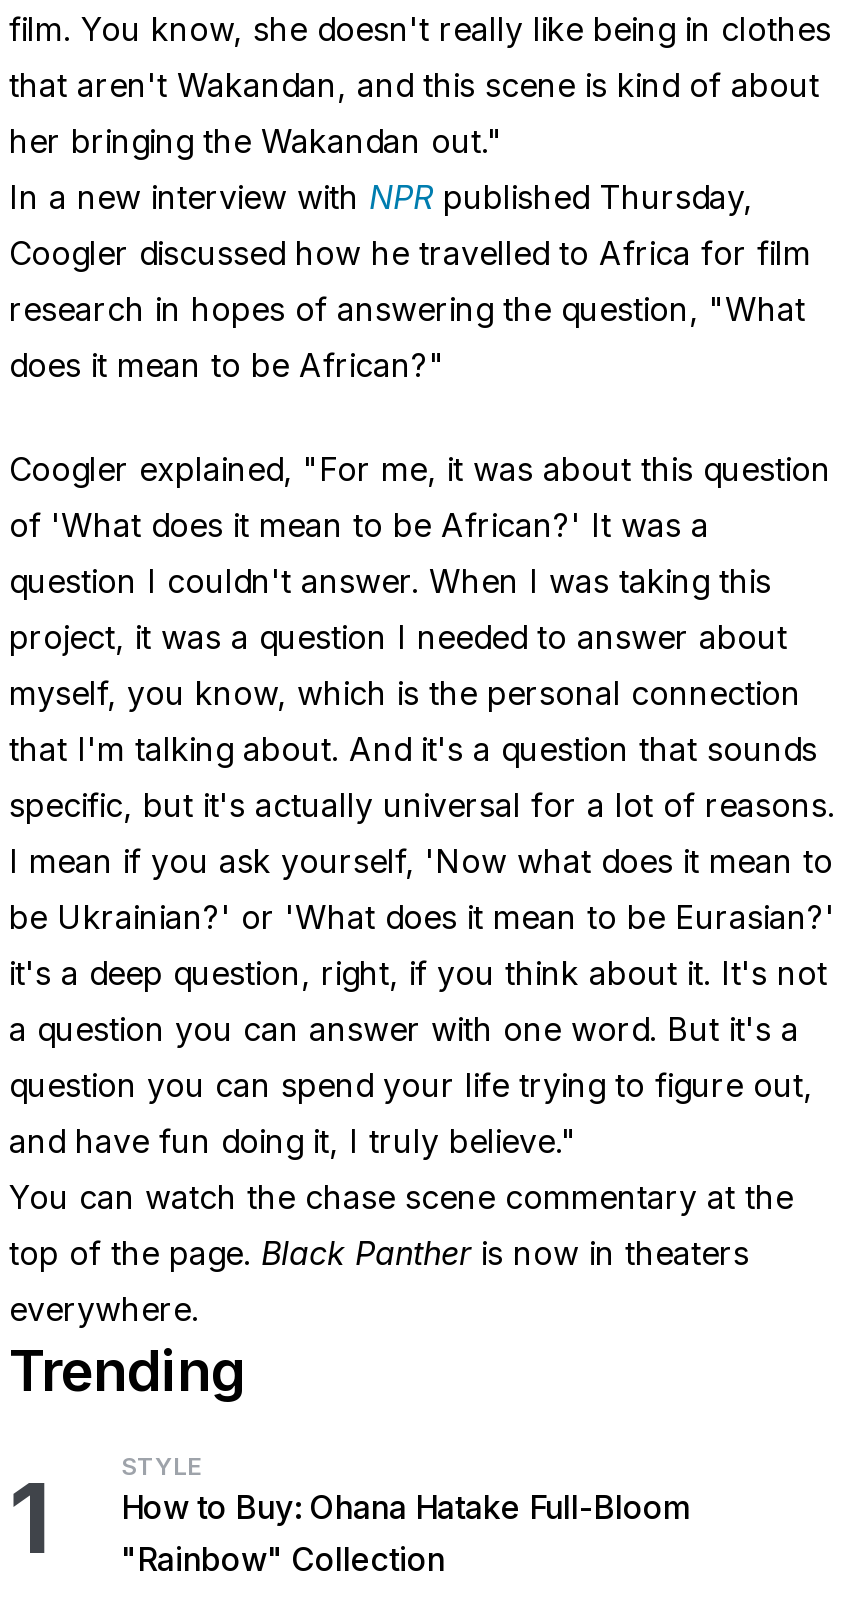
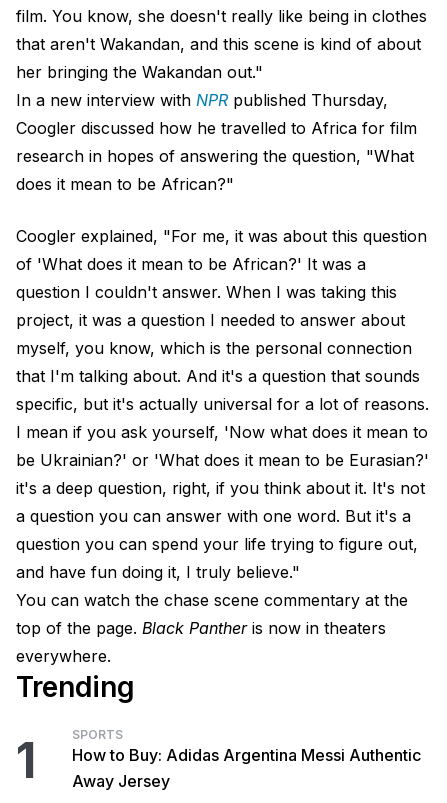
- STYLE
- How to Buy: Ohana Hatake Full-Bloom
- "Rainbow" Collection
+ SPORTS
+ How to Buy: Adidas Argentina Messi Authentic
+ Away Jersey
